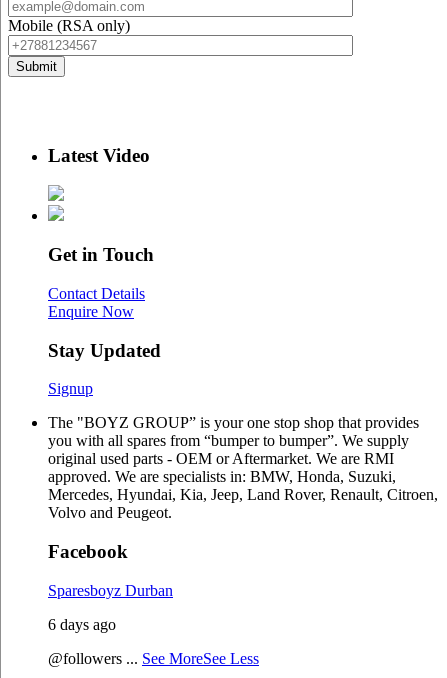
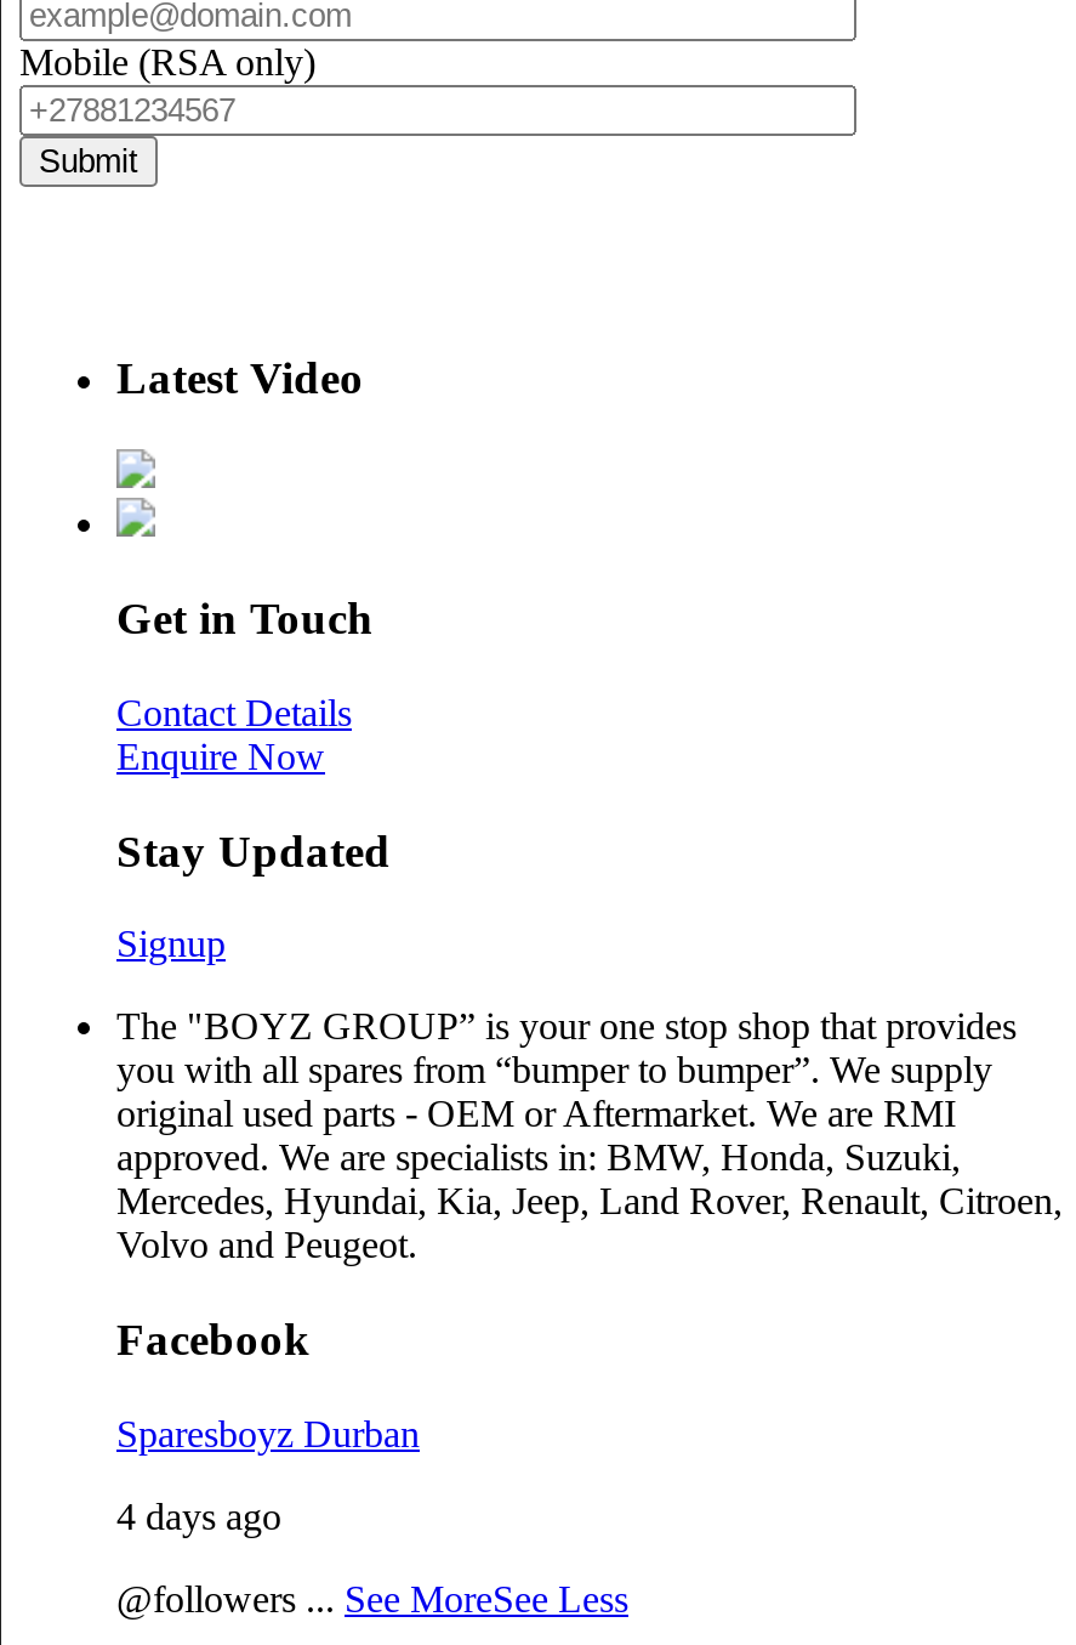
- 6 days ago
+ 4 days ago
